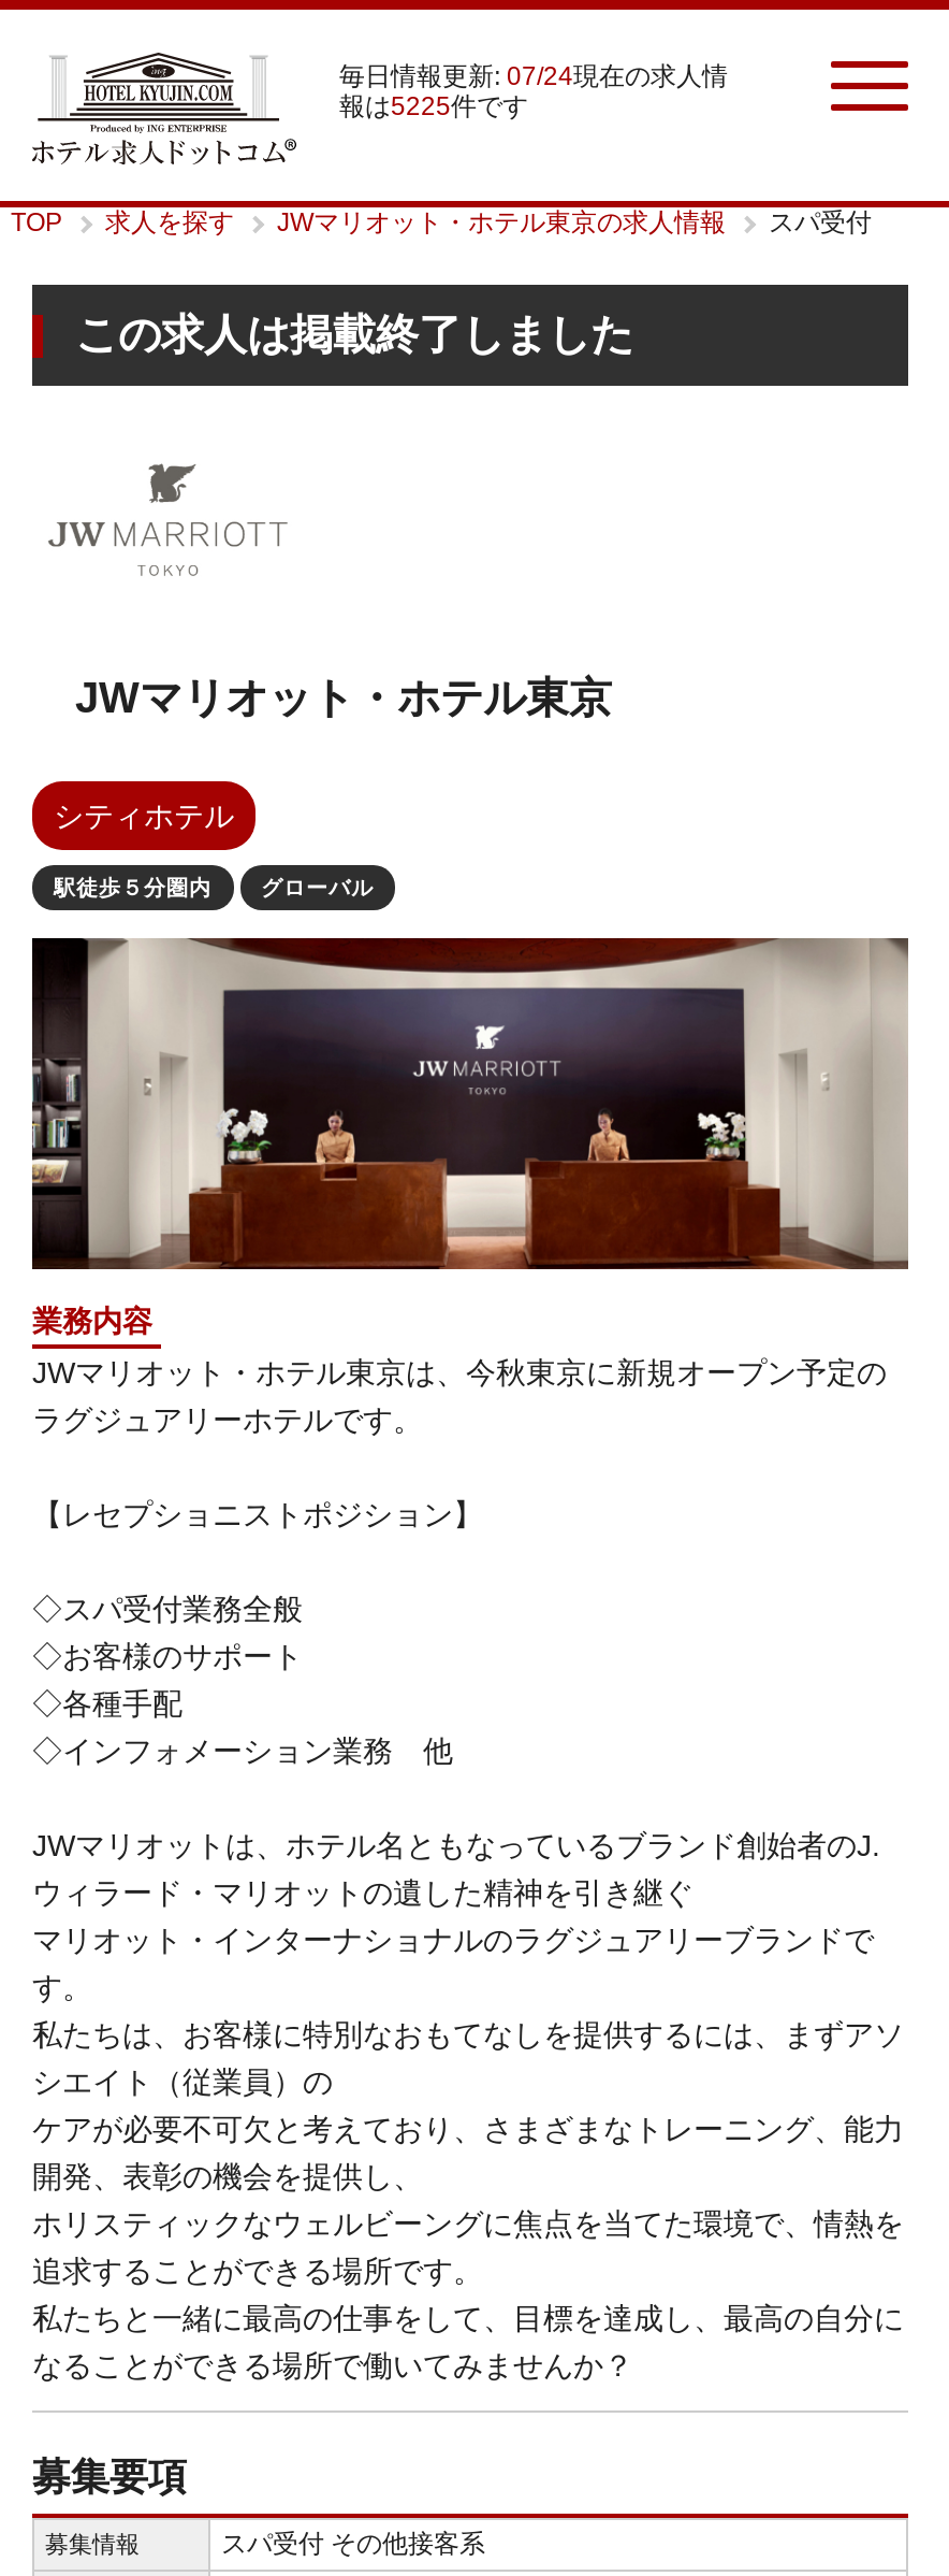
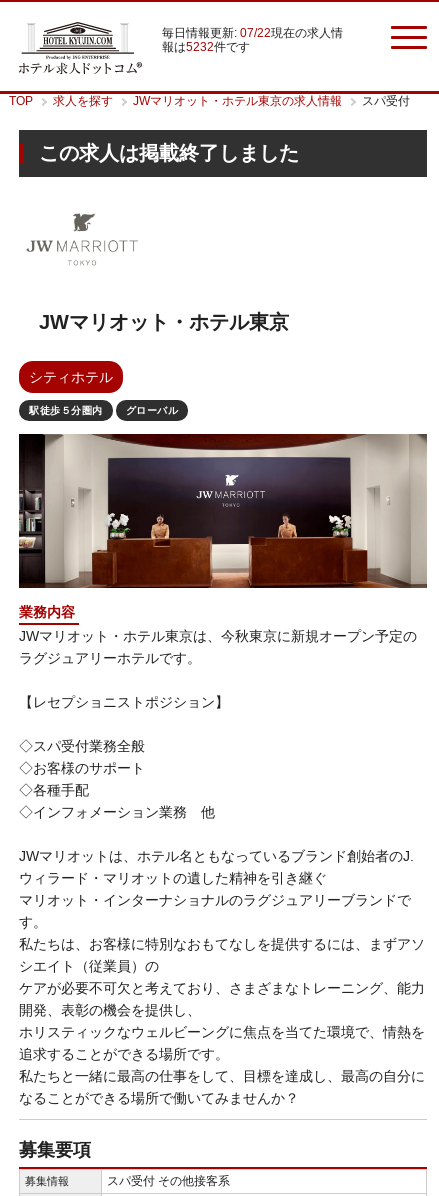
- 毎日情報更新: 07/24現在の求人情
+ 毎日情報更新: 07/22現在の求人情

- 報は5225件です
+ 報は5232件です
